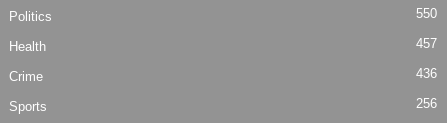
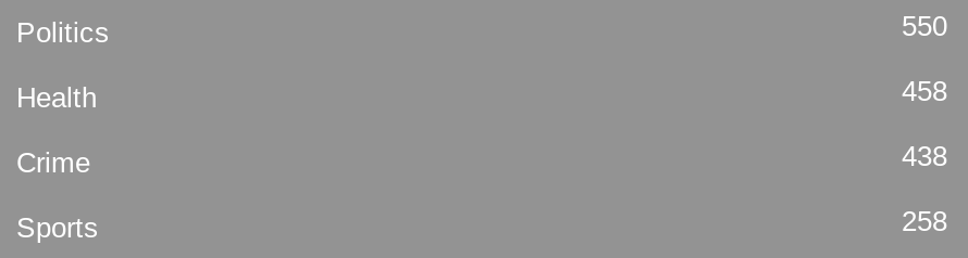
- 457
+ 458

- 436
+ 438

- 256
+ 258
